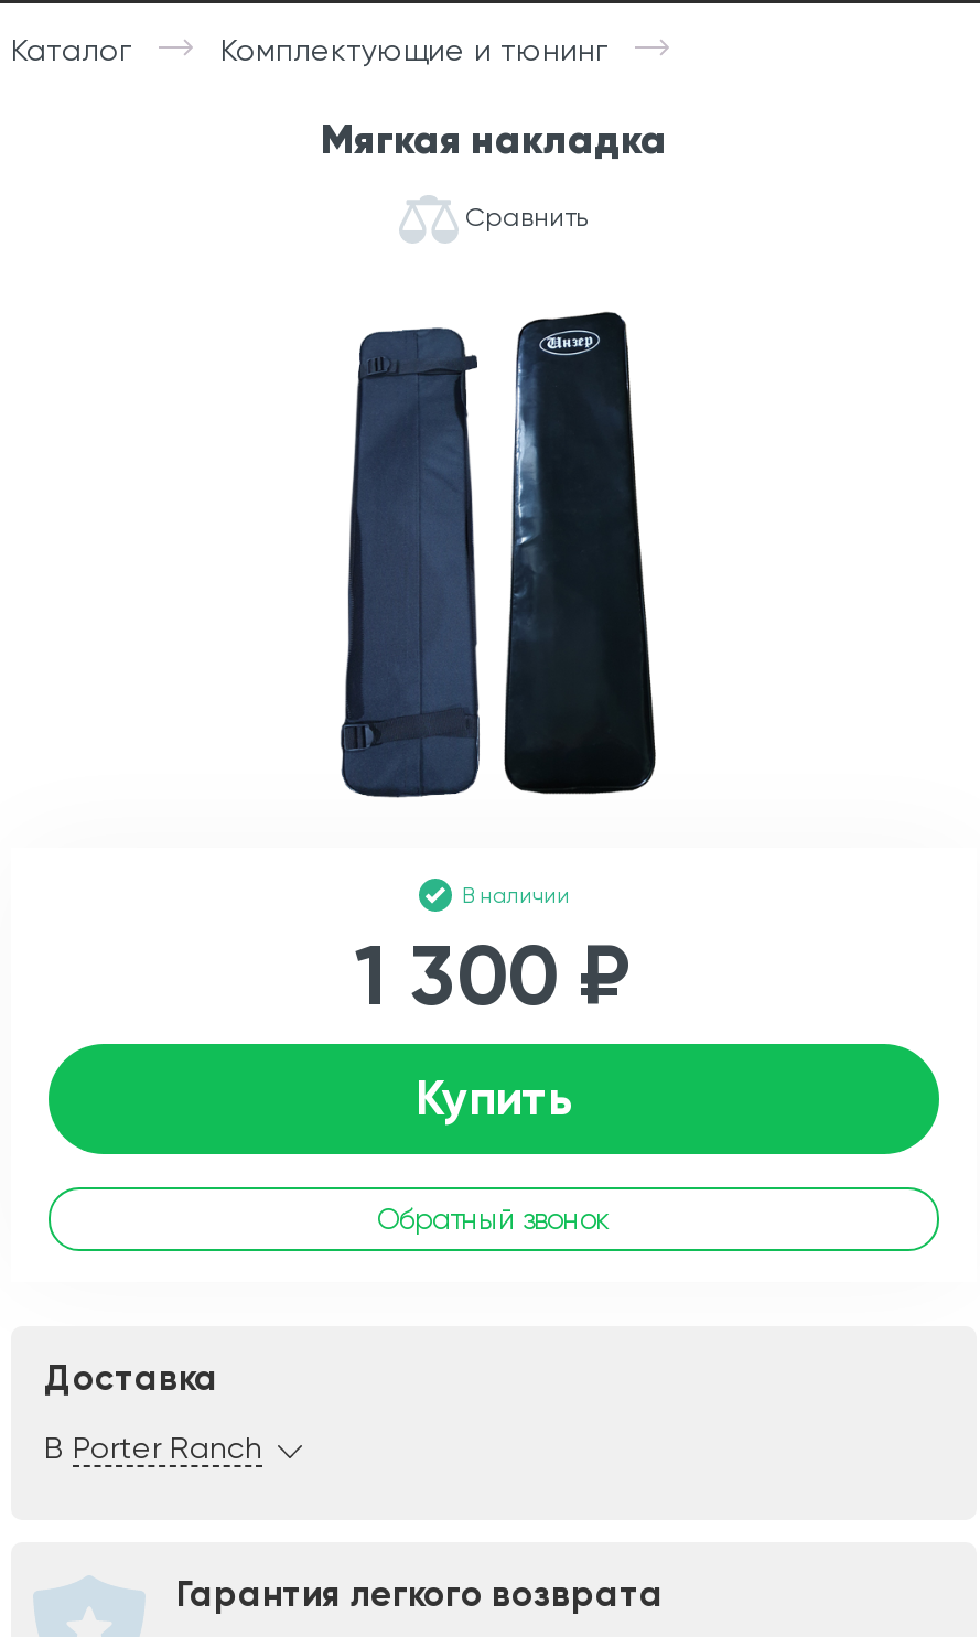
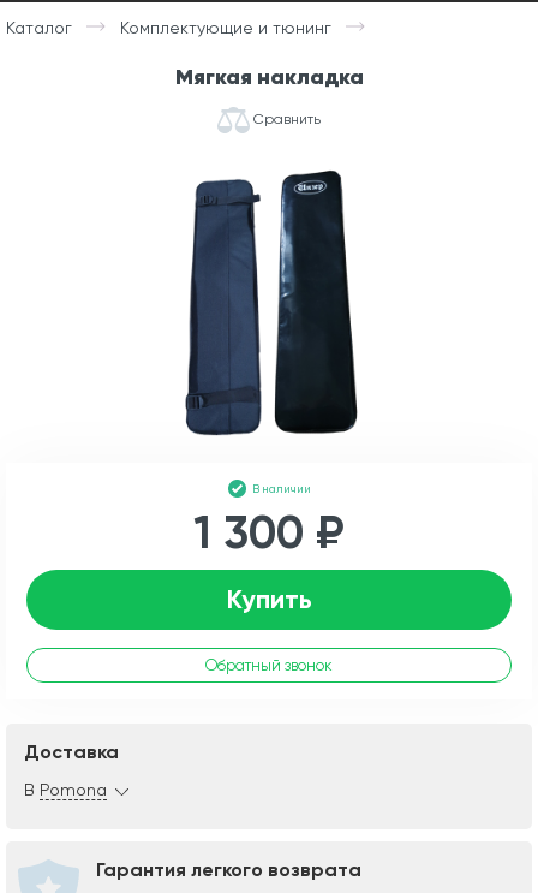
- В Porter Ranch
+ В Pomona
